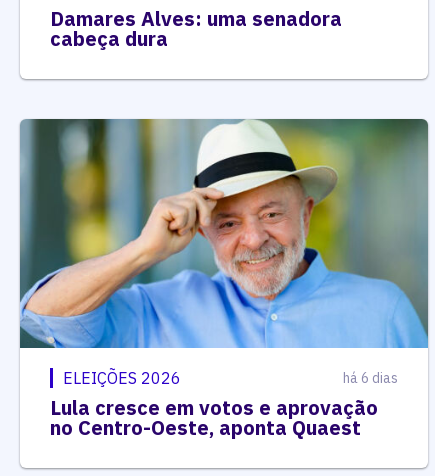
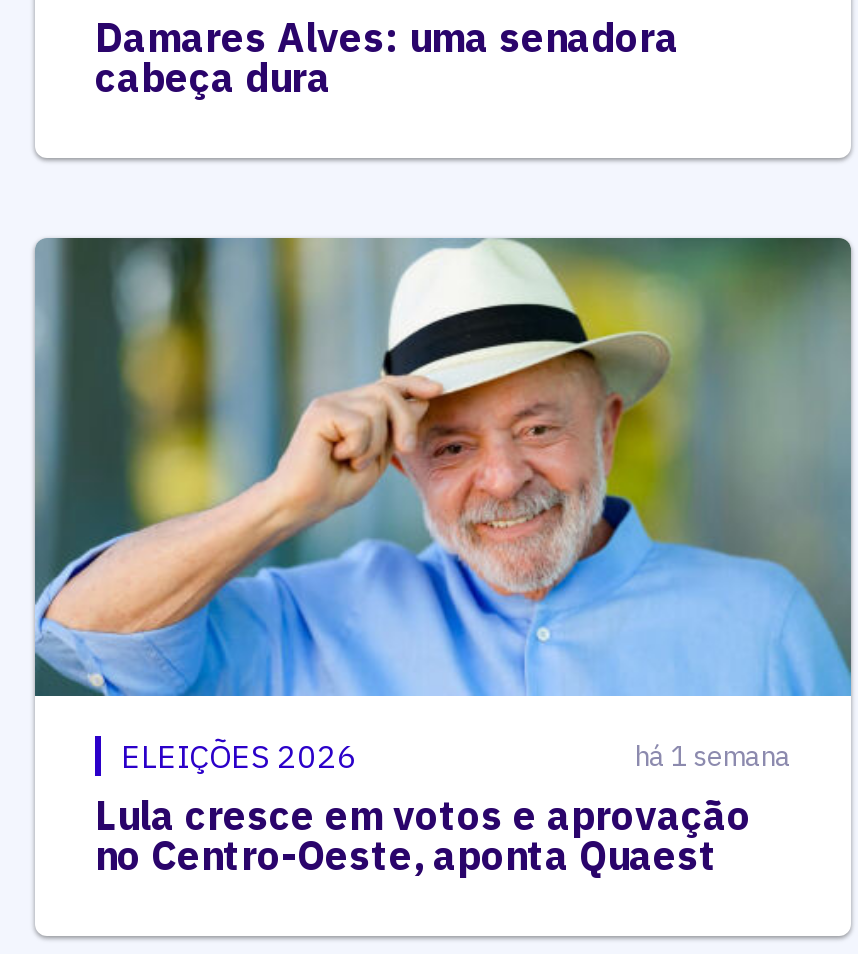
- há 6 dias
+ há 1 semana
